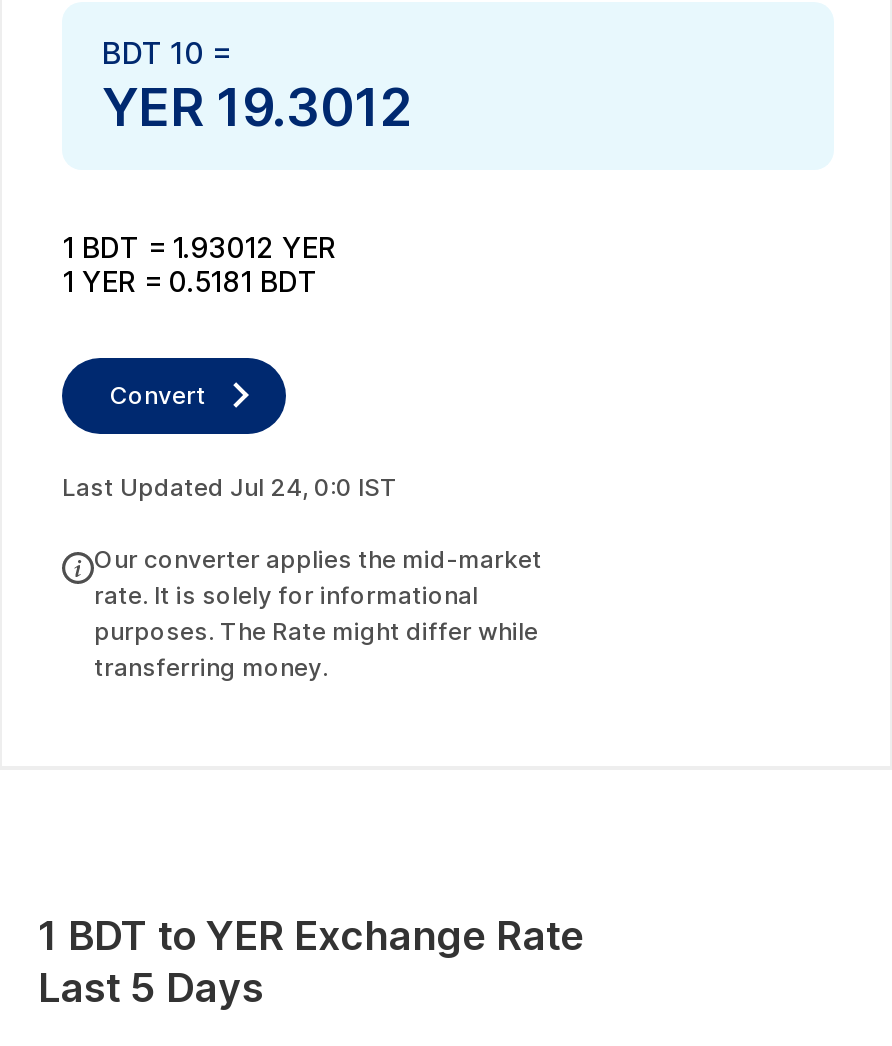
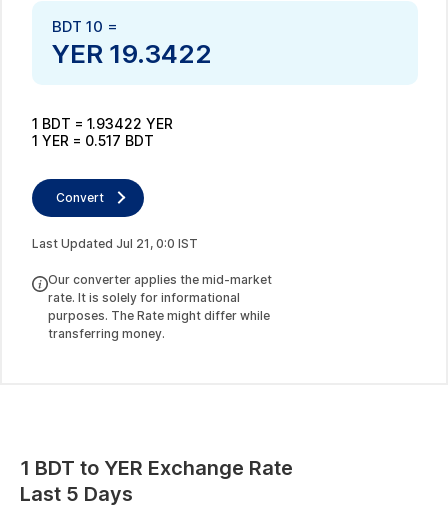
- YER 19.3012
+ YER 19.3422

- 1 BDT = 1.93012 YER
+ 1 BDT = 1.93422 YER

- 1 YER = 0.5181 BDT
+ 1 YER = 0.517 BDT

- Last Updated Jul 24, 0:0 IST
+ Last Updated Jul 21, 0:0 IST
